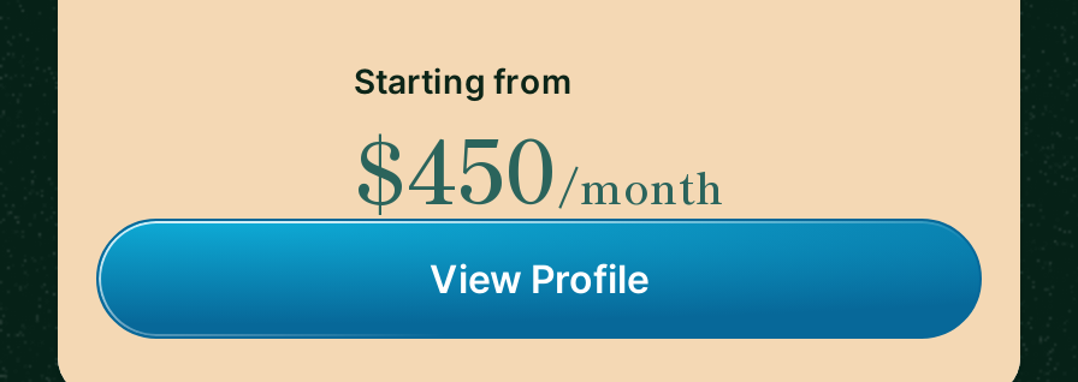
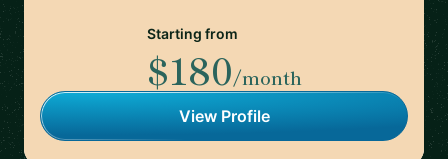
- $450/month
+ $180/month
